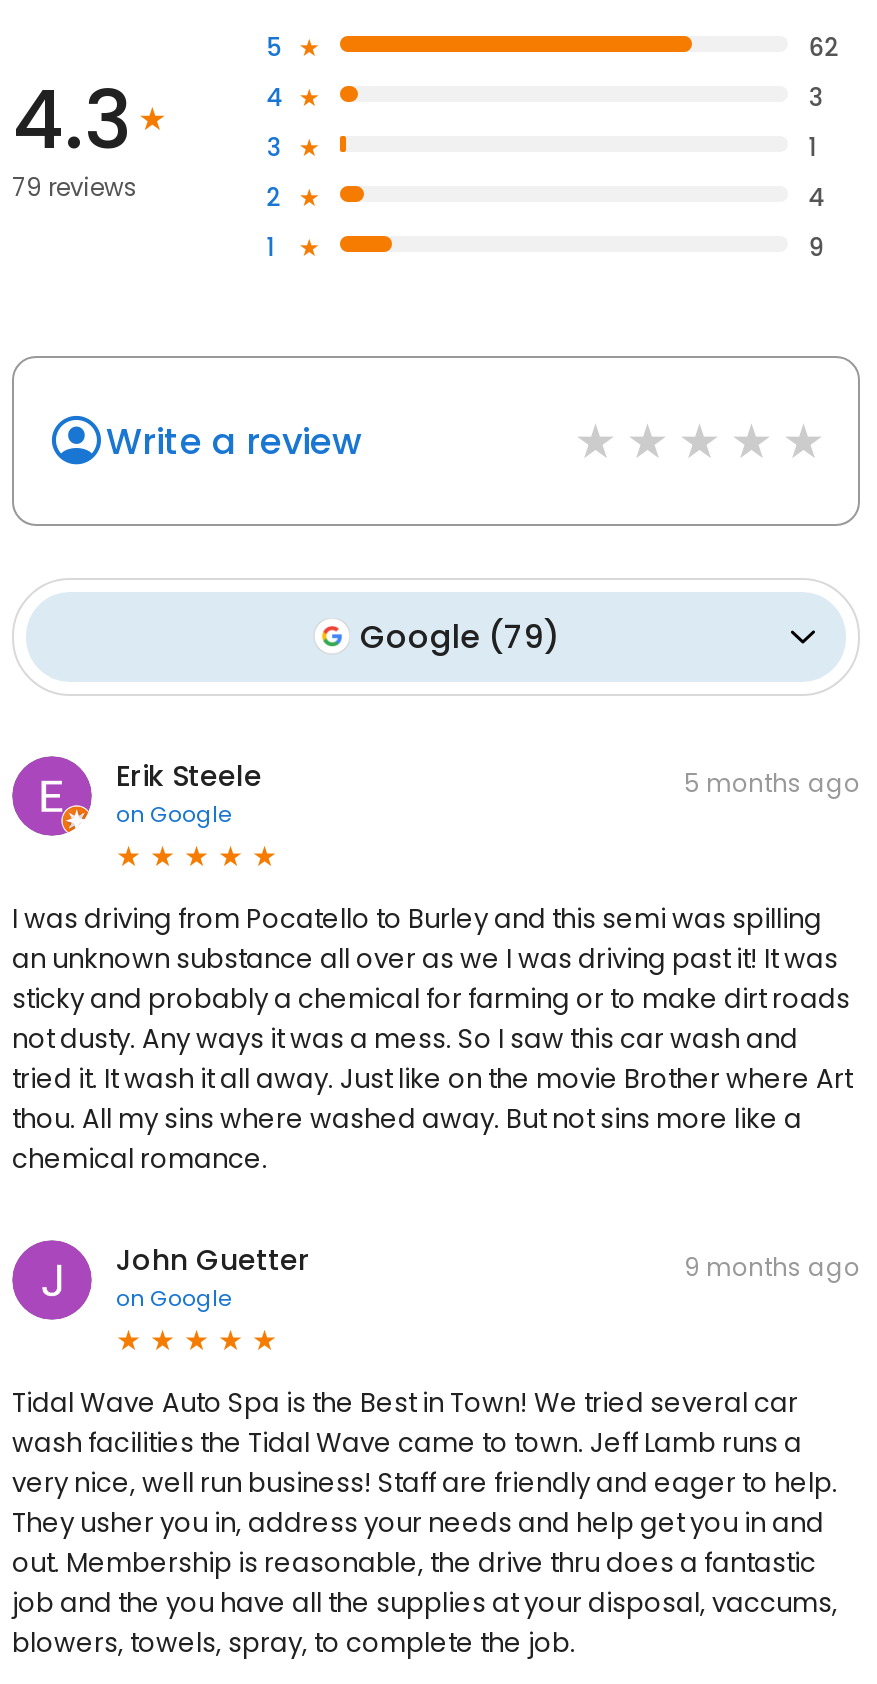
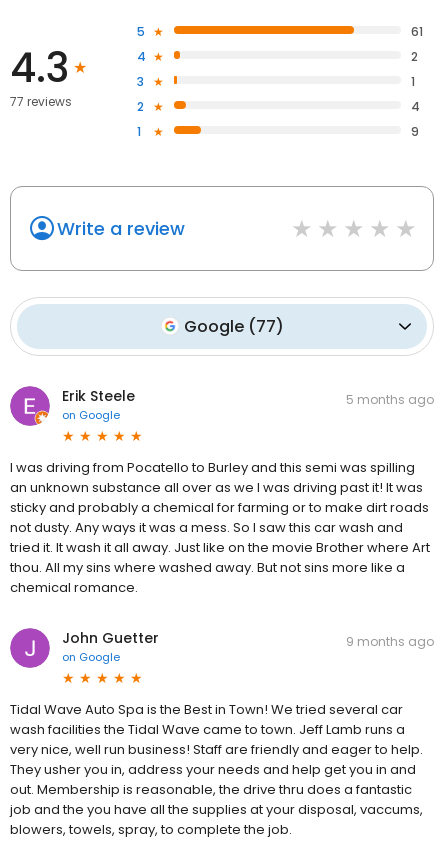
- 62
+ 61

- 3
+ 2

- 79 reviews
+ 77 reviews

- Google (79)
+ Google (77)
